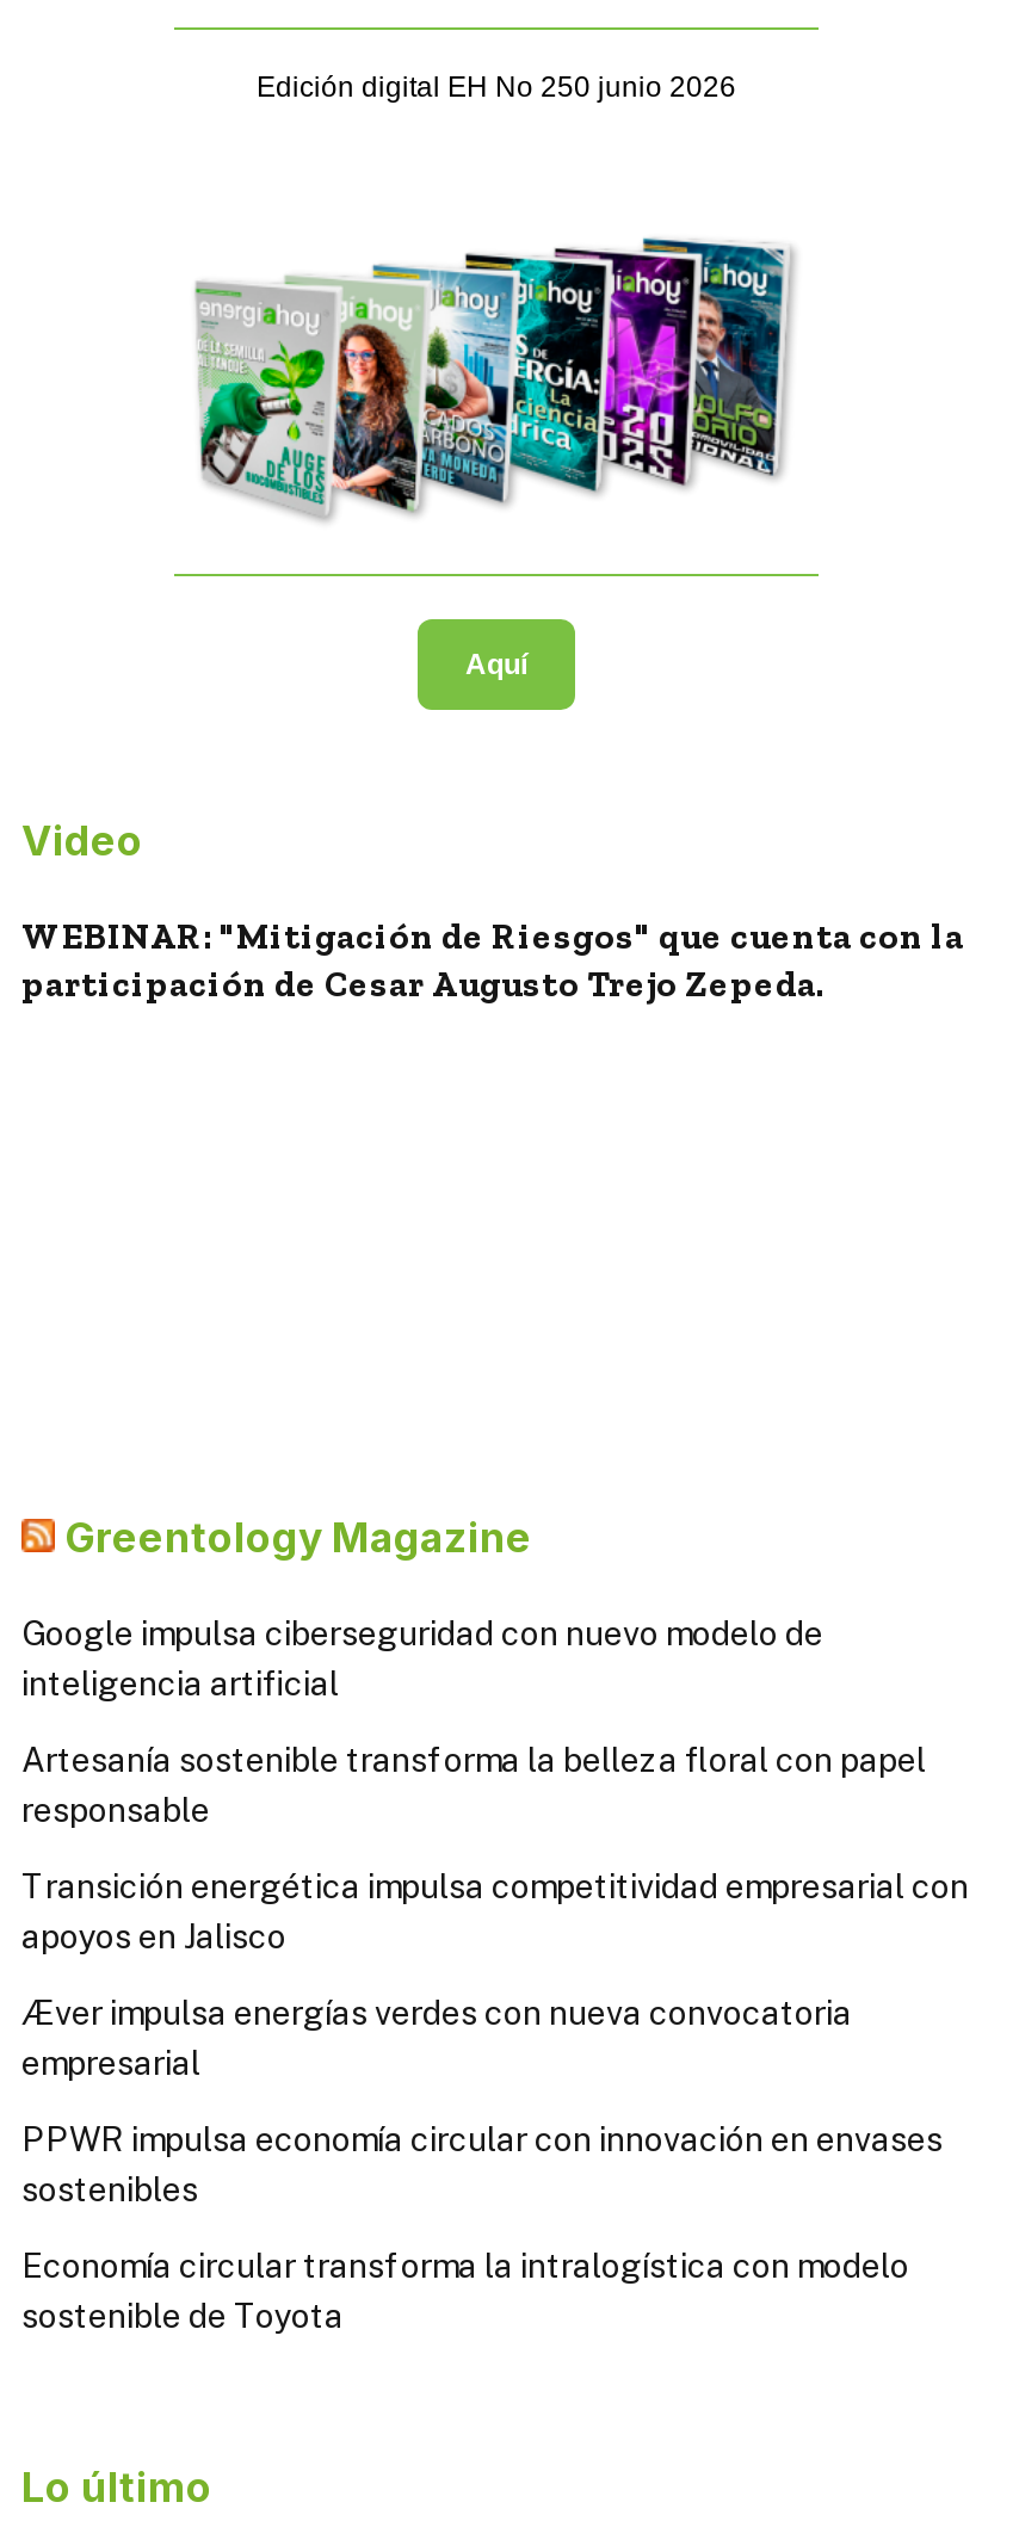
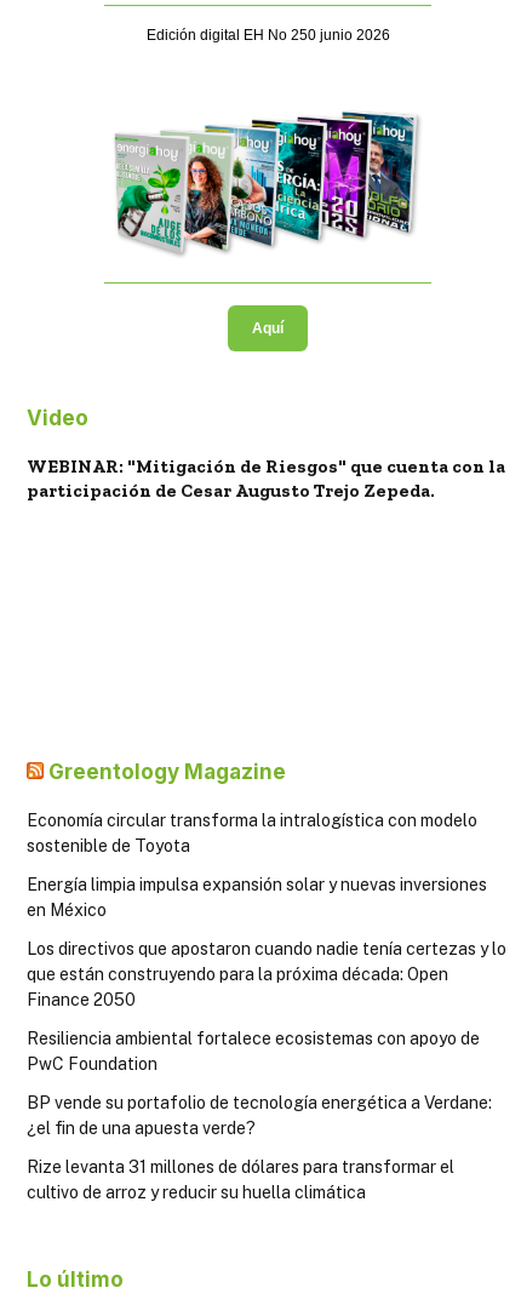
- Google impulsa ciberseguridad con nuevo modelo de
- inteligencia artificial
- Artesanía sostenible transforma la belleza floral con papel
- responsable
- Transición energética impulsa competitividad empresarial con
- apoyos en Jalisco
- Æver impulsa energías verdes con nueva convocatoria
- empresarial
- PPWR impulsa economía circular con innovación en envases
- sostenibles

moved up: Economía circular transforma la intralogística con modelo | sostenible de Toyota

+ Energía limpia impulsa expansión solar y nuevas inversiones
+ en México
+ Los directivos que apostaron cuando nadie tenía certezas y lo
+ que están construyendo para la próxima década: Open
+ Finance 2050
+ Resiliencia ambiental fortalece ecosistemas con apoyo de
+ PwC Foundation
+ BP vende su portafolio de tecnología energética a Verdane:
+ ¿el fin de una apuesta verde?
+ Rize levanta 31 millones de dólares para transformar el
+ cultivo de arroz y reducir su huella climática
